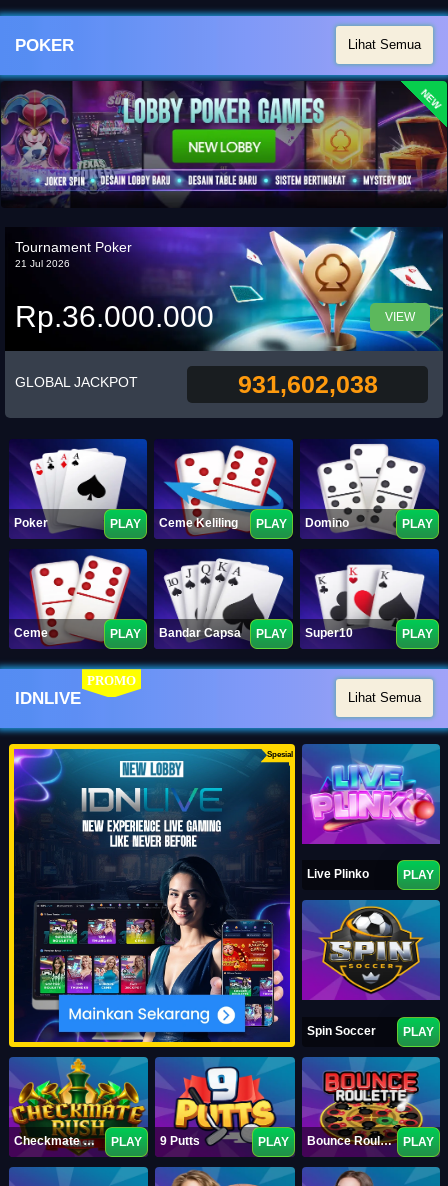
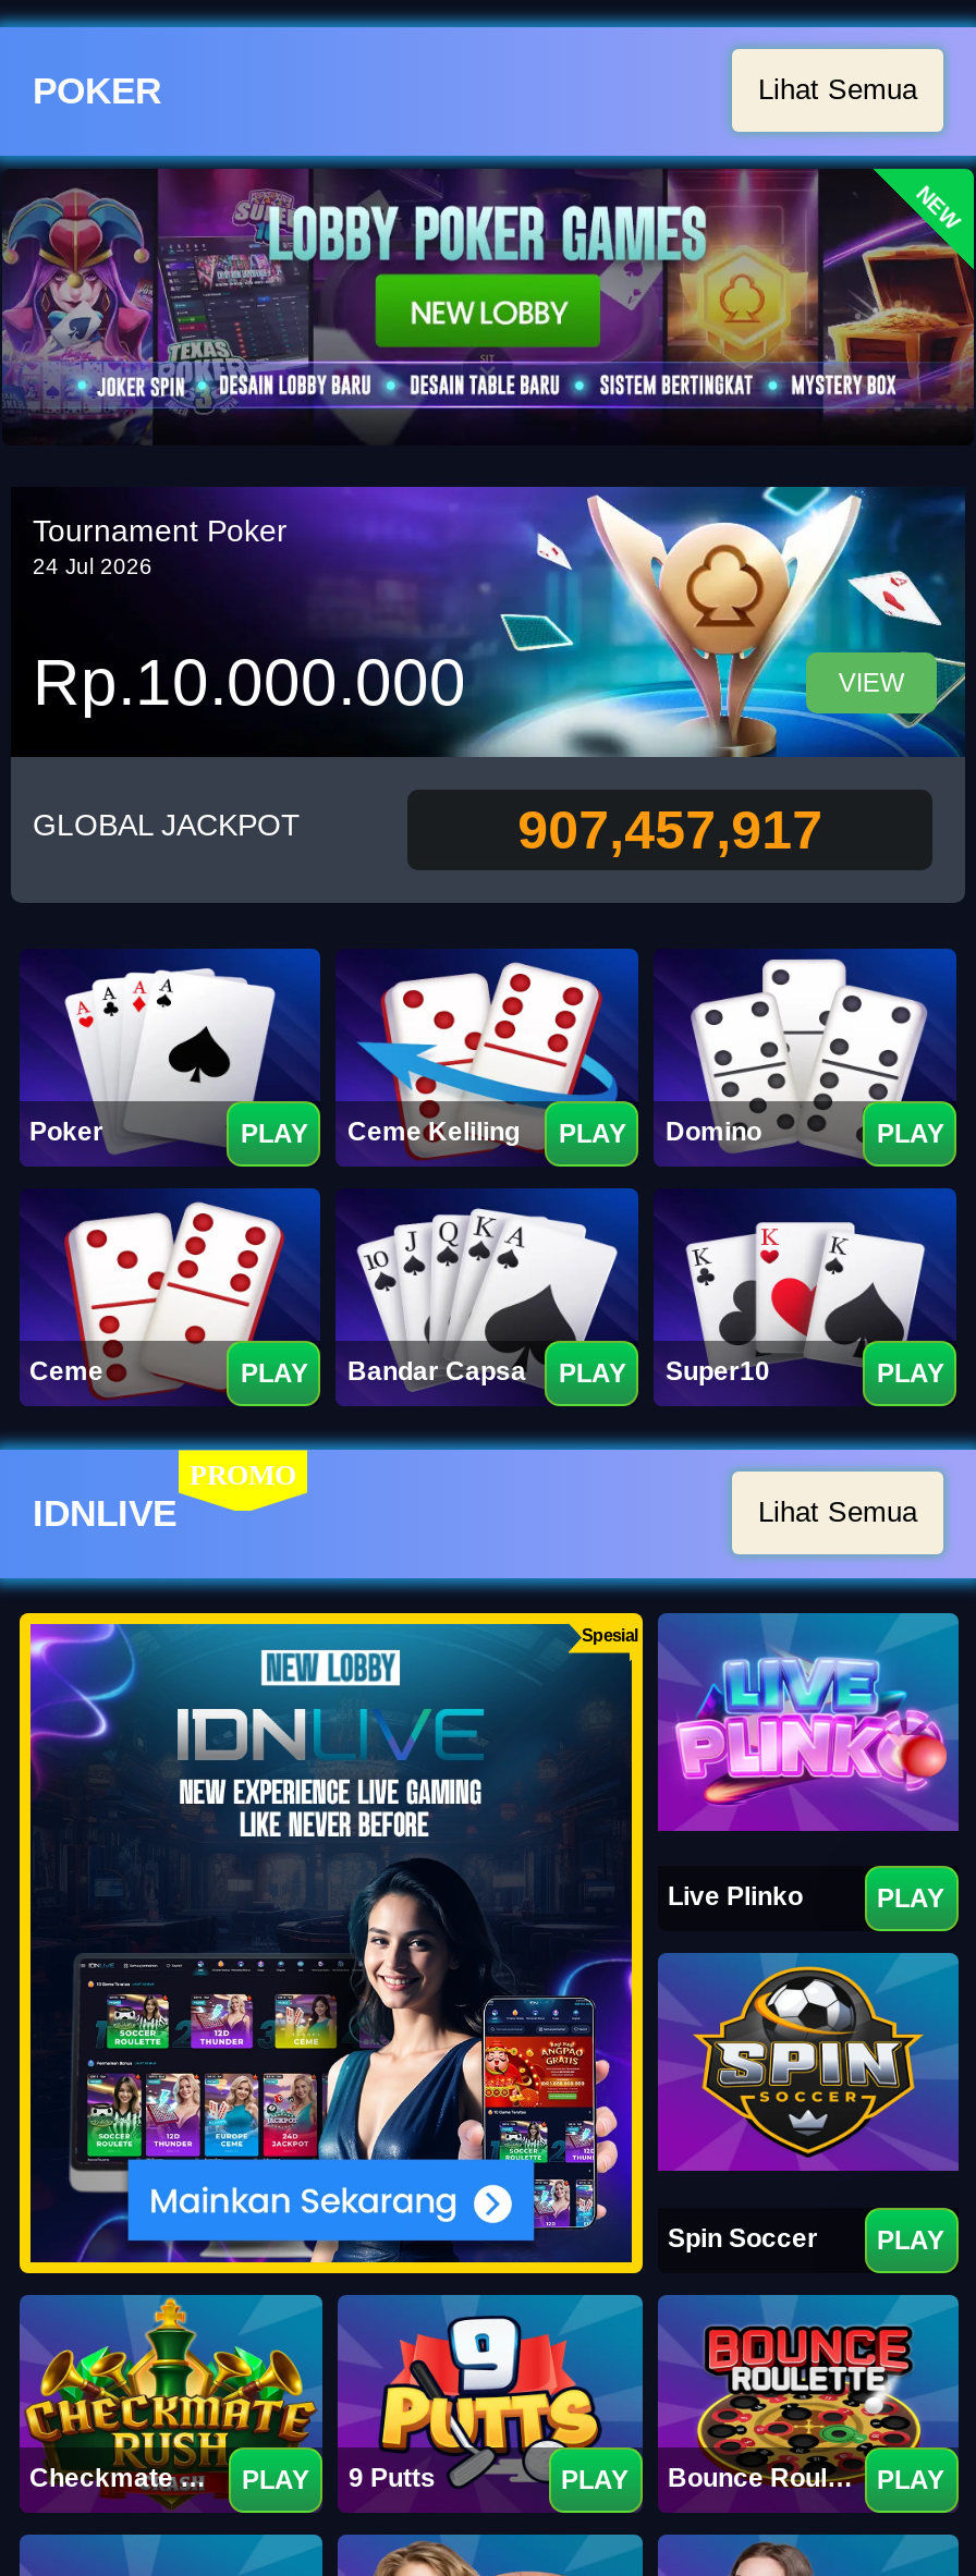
- 21 Jul 2026
+ 24 Jul 2026

- Rp.36.000.000
+ Rp.10.000.000

- 931,602,038
+ 907,457,917
